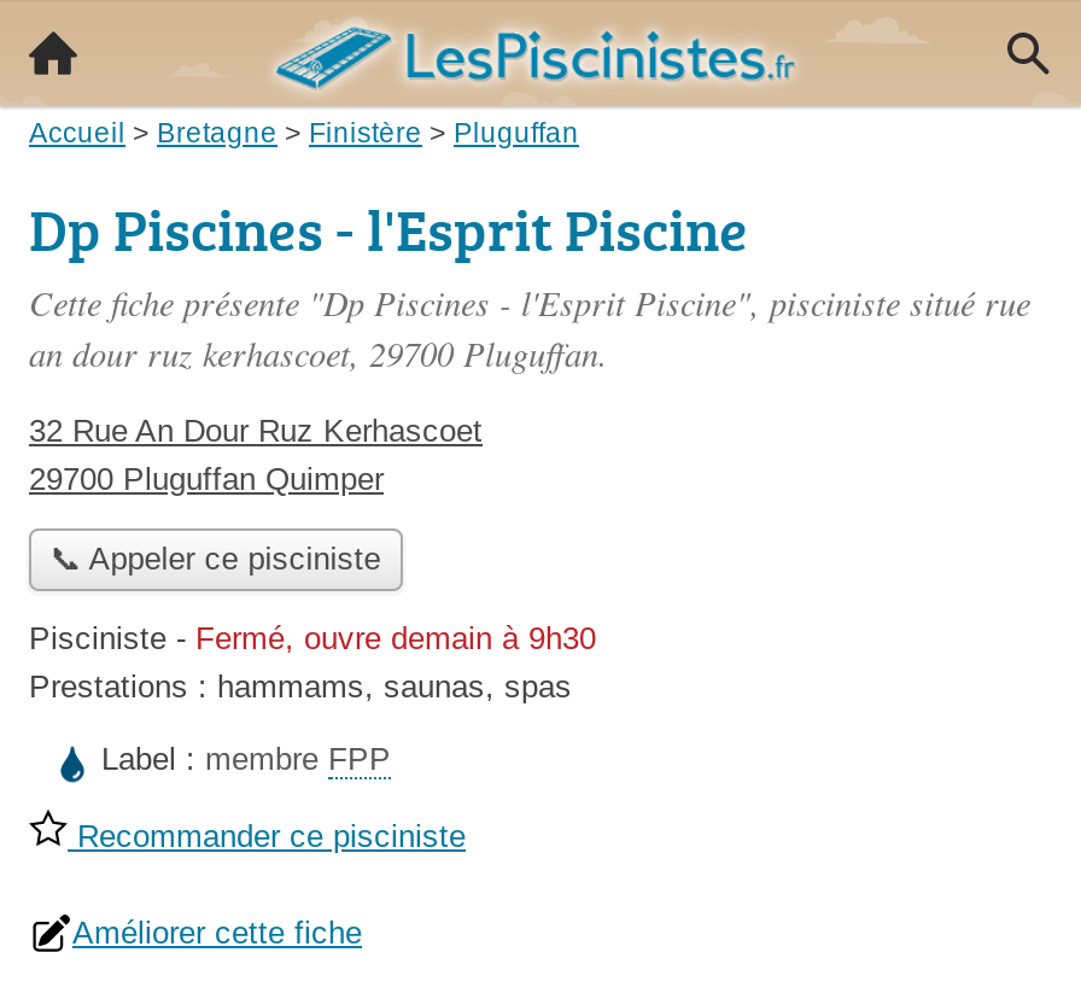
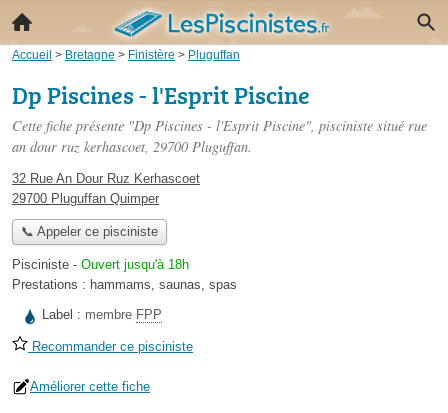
- Pisciniste - Fermé, ouvre demain à 9h30
+ Pisciniste - Ouvert jusqu'à 18h
